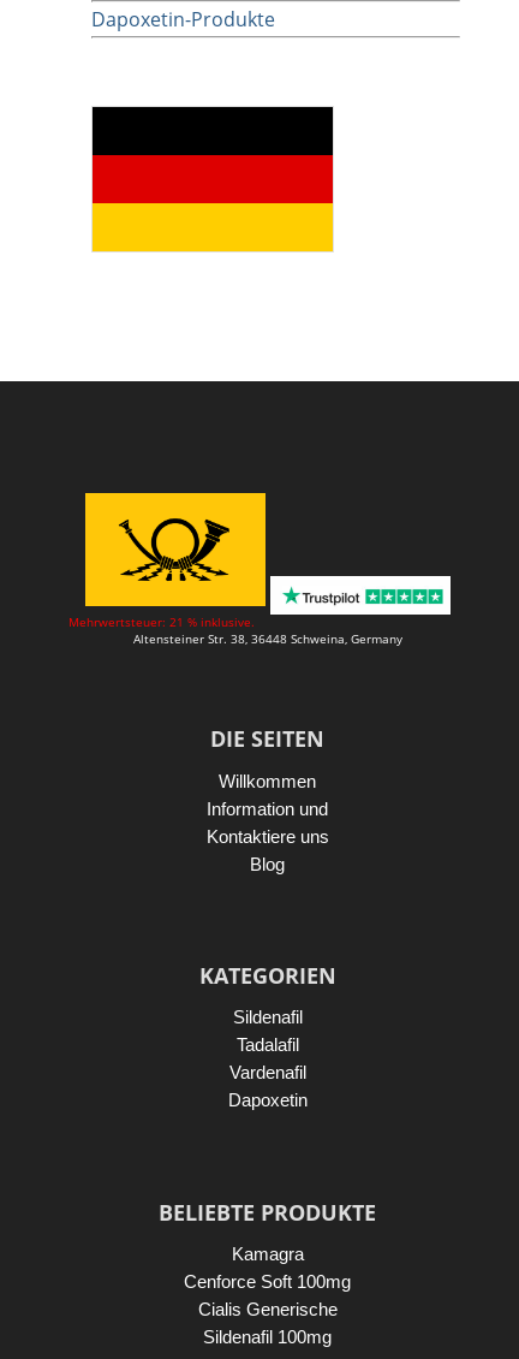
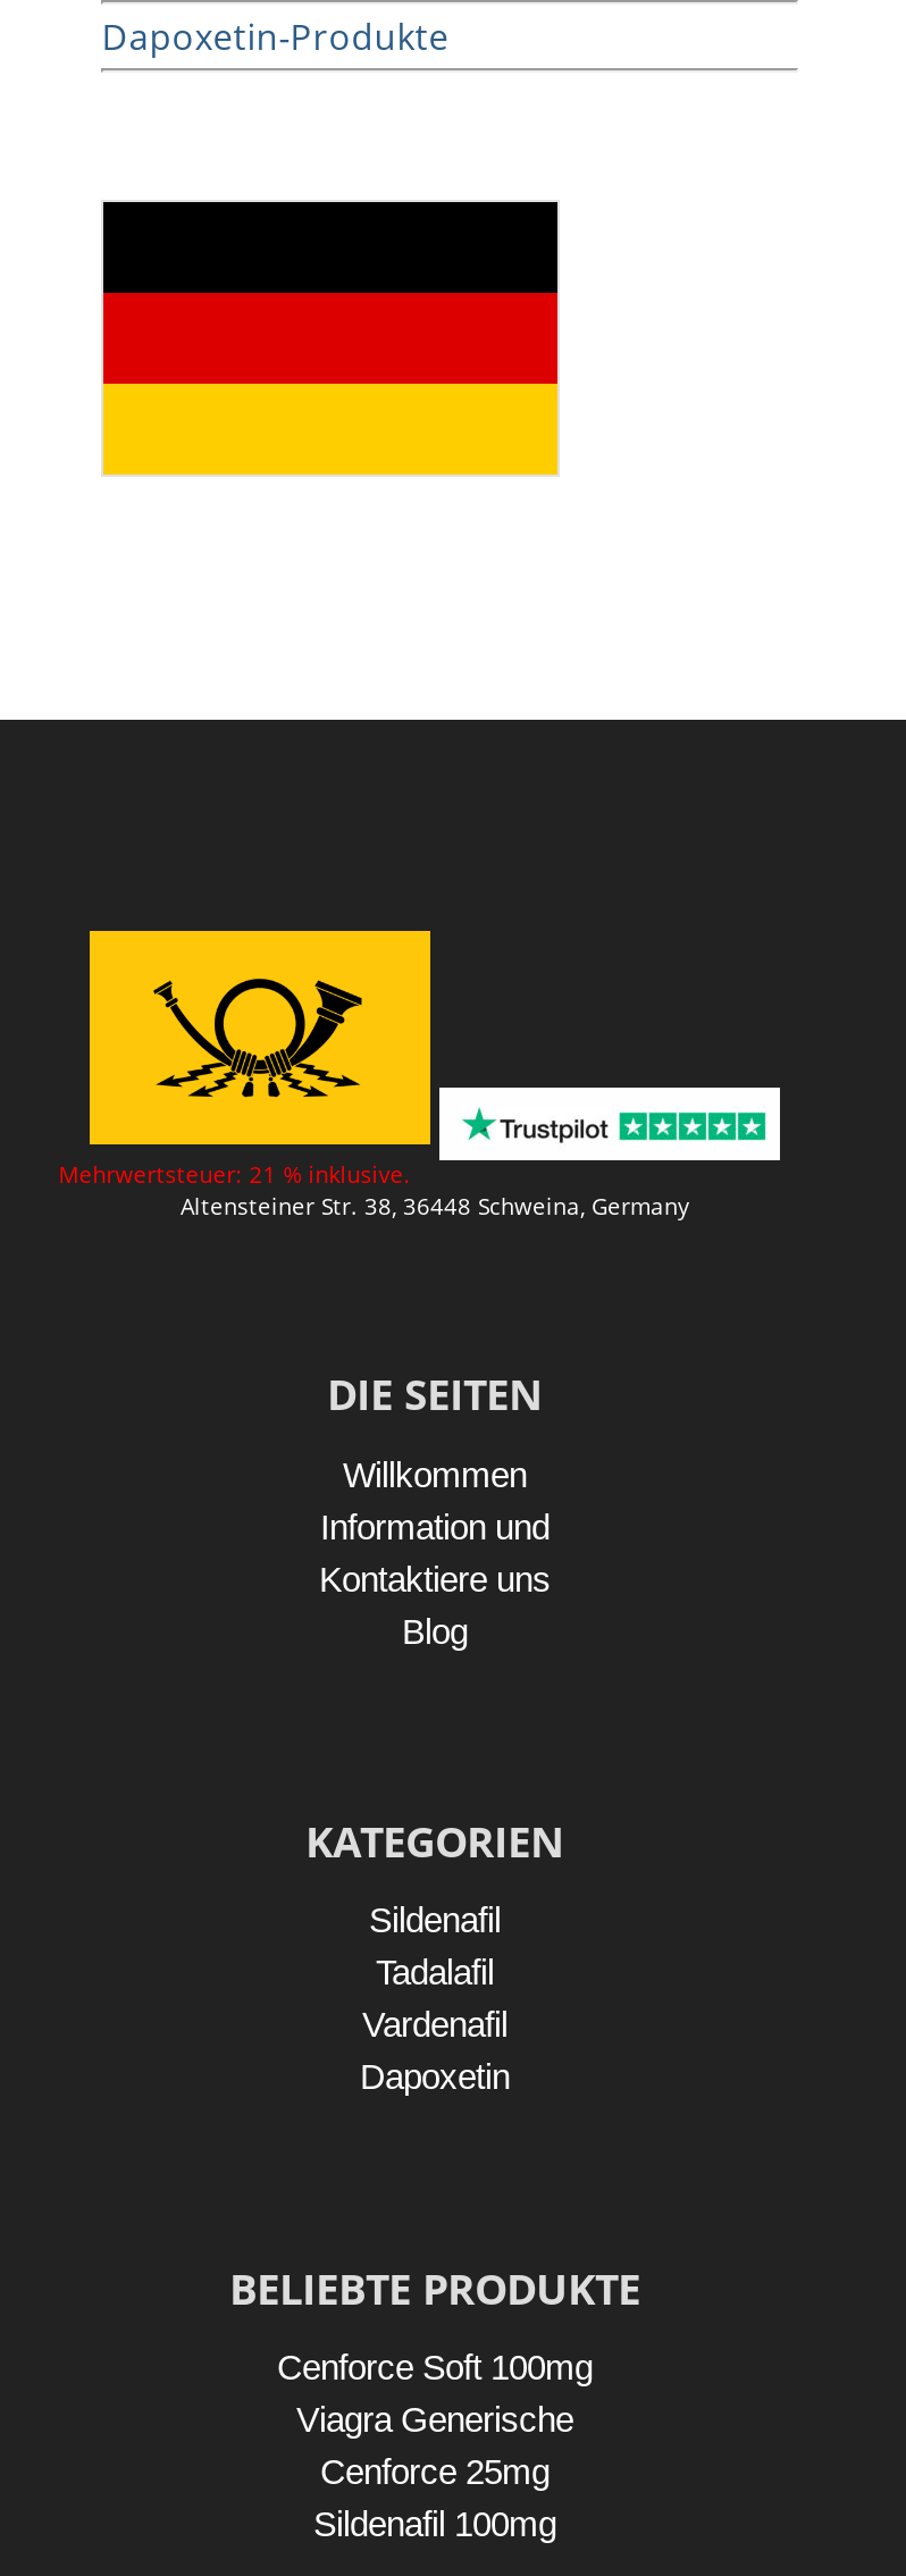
- Kamagra

moved up: Cenforce Soft 100mg

- Cialis Generische
+ Viagra Generische
+ Cenforce 25mg
